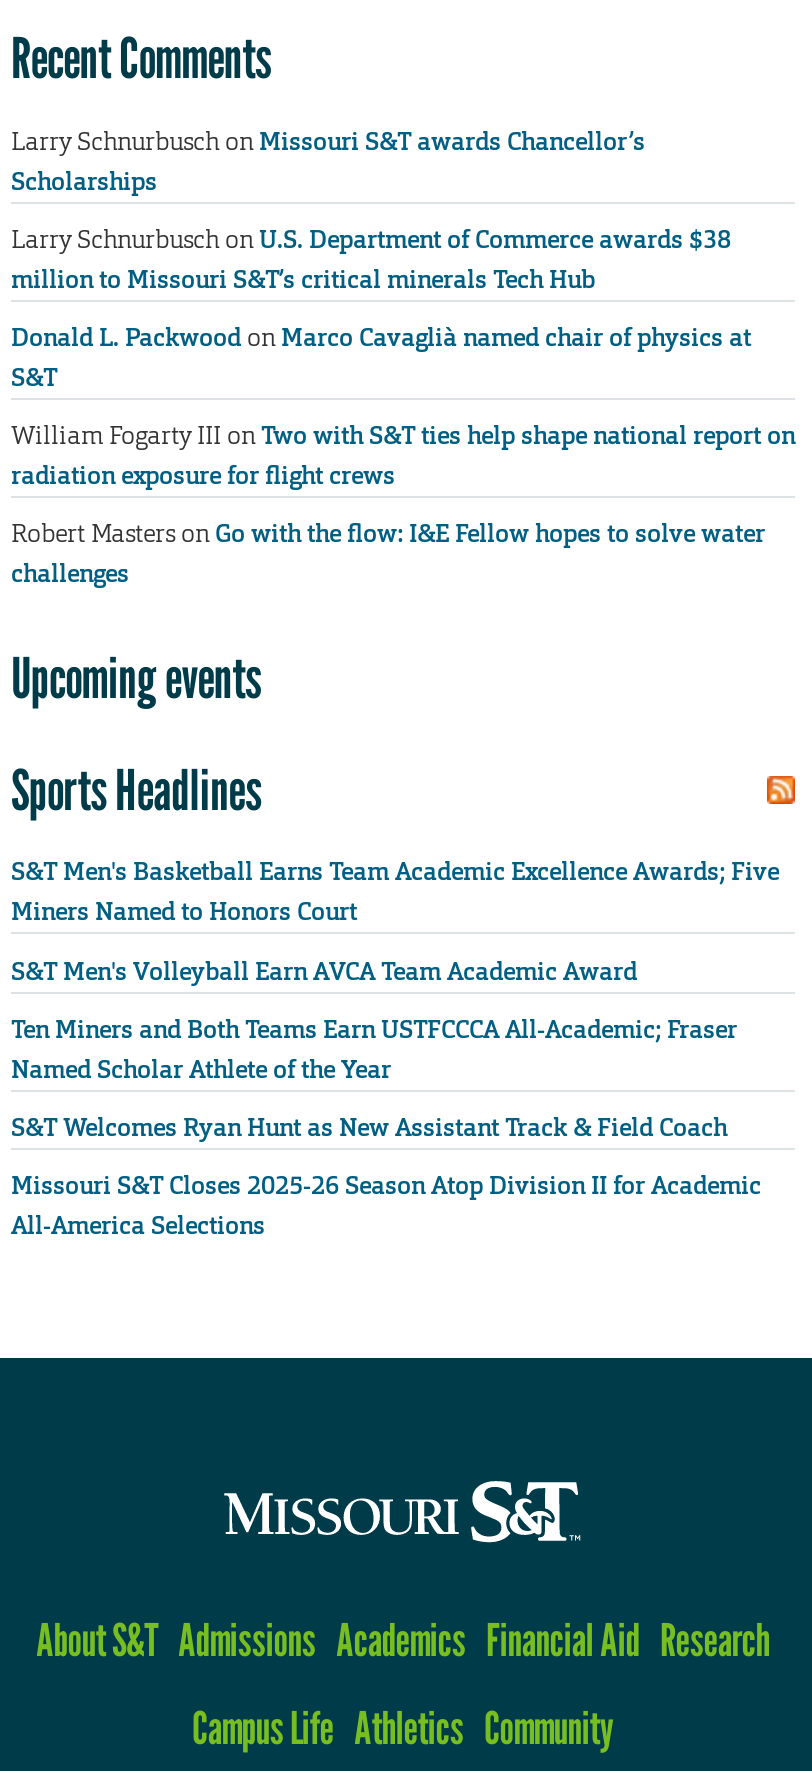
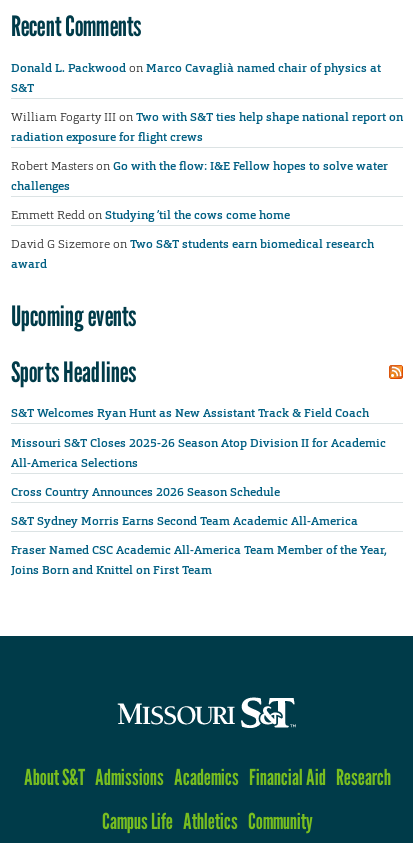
- Larry Schnurbusch on Missouri S&T awards Chancellor’s
- Scholarships
- Larry Schnurbusch on U.S. Department of Commerce awards $38
- million to Missouri S&T’s critical minerals Tech Hub

moved up: Donald L. Packwood on Marco Cavaglià named chair of physics at | S&T | William Fogarty III on Two with S&T ties help shape national report on | radiation exposure for flight crews | Robert Masters on Go with the flow: I&E Fellow hopes to solve water | challenges

+ Emmett Redd on Studying ’til the cows come home
+ David G Sizemore on Two S&T students earn biomedical research
+ award

- S&T Men's Basketball Earns Team Academic Excellence Awards; Five
- Miners Named to Honors Court
- S&T Men's Volleyball Earn AVCA Team Academic Award
- Ten Miners and Both Teams Earn USTFCCCA All-Academic; Fraser
- Named Scholar Athlete of the Year

moved up: S&T Welcomes Ryan Hunt as New Assistant Track & Field Coach | Missouri S&T Closes 2025-26 Season Atop Division II for Academic | All-America Selections

+ Cross Country Announces 2026 Season Schedule
+ S&T Sydney Morris Earns Second Team Academic All-America
+ Fraser Named CSC Academic All-America Team Member of the Year,
+ Joins Born and Knittel on First Team
